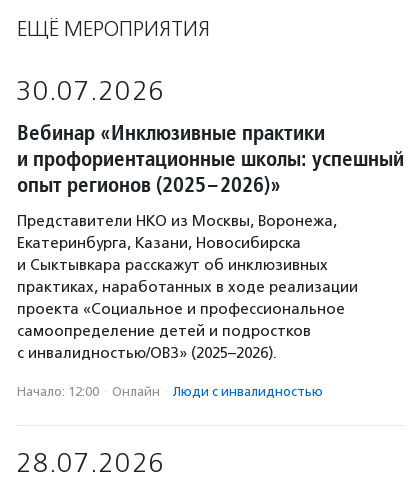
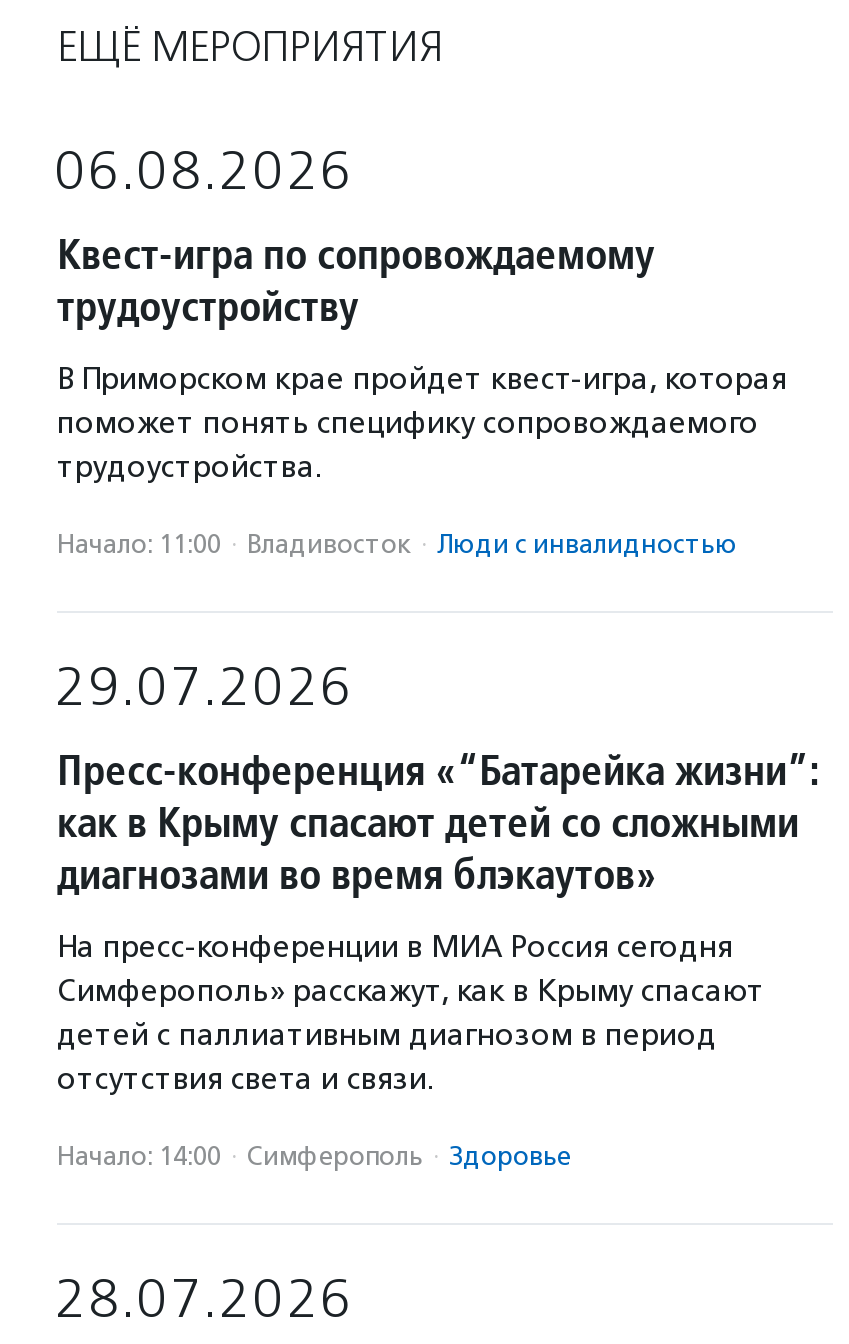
- 30.07.2026
- Вебинар «Инклюзивные практики
- и профориентационные школы: успешный
- опыт регионов (2025–2026)»
- Представители НКО из Москвы, Воронежа,
- Екатеринбурга, Казани, Новосибирска
- и Сыктывкара расскажут об инклюзивных
- практиках, наработанных в ходе реализации
- проекта «Социальное и профессиональное
- самоопределение детей и подростков
- с инвалидностью/ОВЗ» (2025–2026).
- Начало: 12:00 · Онлайн · Люди с инвалидностью
+ 06.08.2026
+ Квест‑игра по сопровождаемому
+ трудоустройству
+ В Приморском крае пройдет квест-игра, которая
+ поможет понять специфику сопровождаемого
+ трудоустройства.
+ Начало: 11:00 · Владивосток · Люди с инвалидностью
+ 29.07.2026
+ Пресс-конференция «“Батарейка жизни”:
+ как в Крыму спасают детей со сложными
+ диагнозами во время блэкаутов»
+ На пресс-конференции в МИА Россия сегодня
+ Симферополь» расскажут, как в Крыму спасают
+ детей с паллиативным диагнозом в период
+ отсутствия света и связи.
+ Начало: 14:00 · Симферополь · Здоровье
